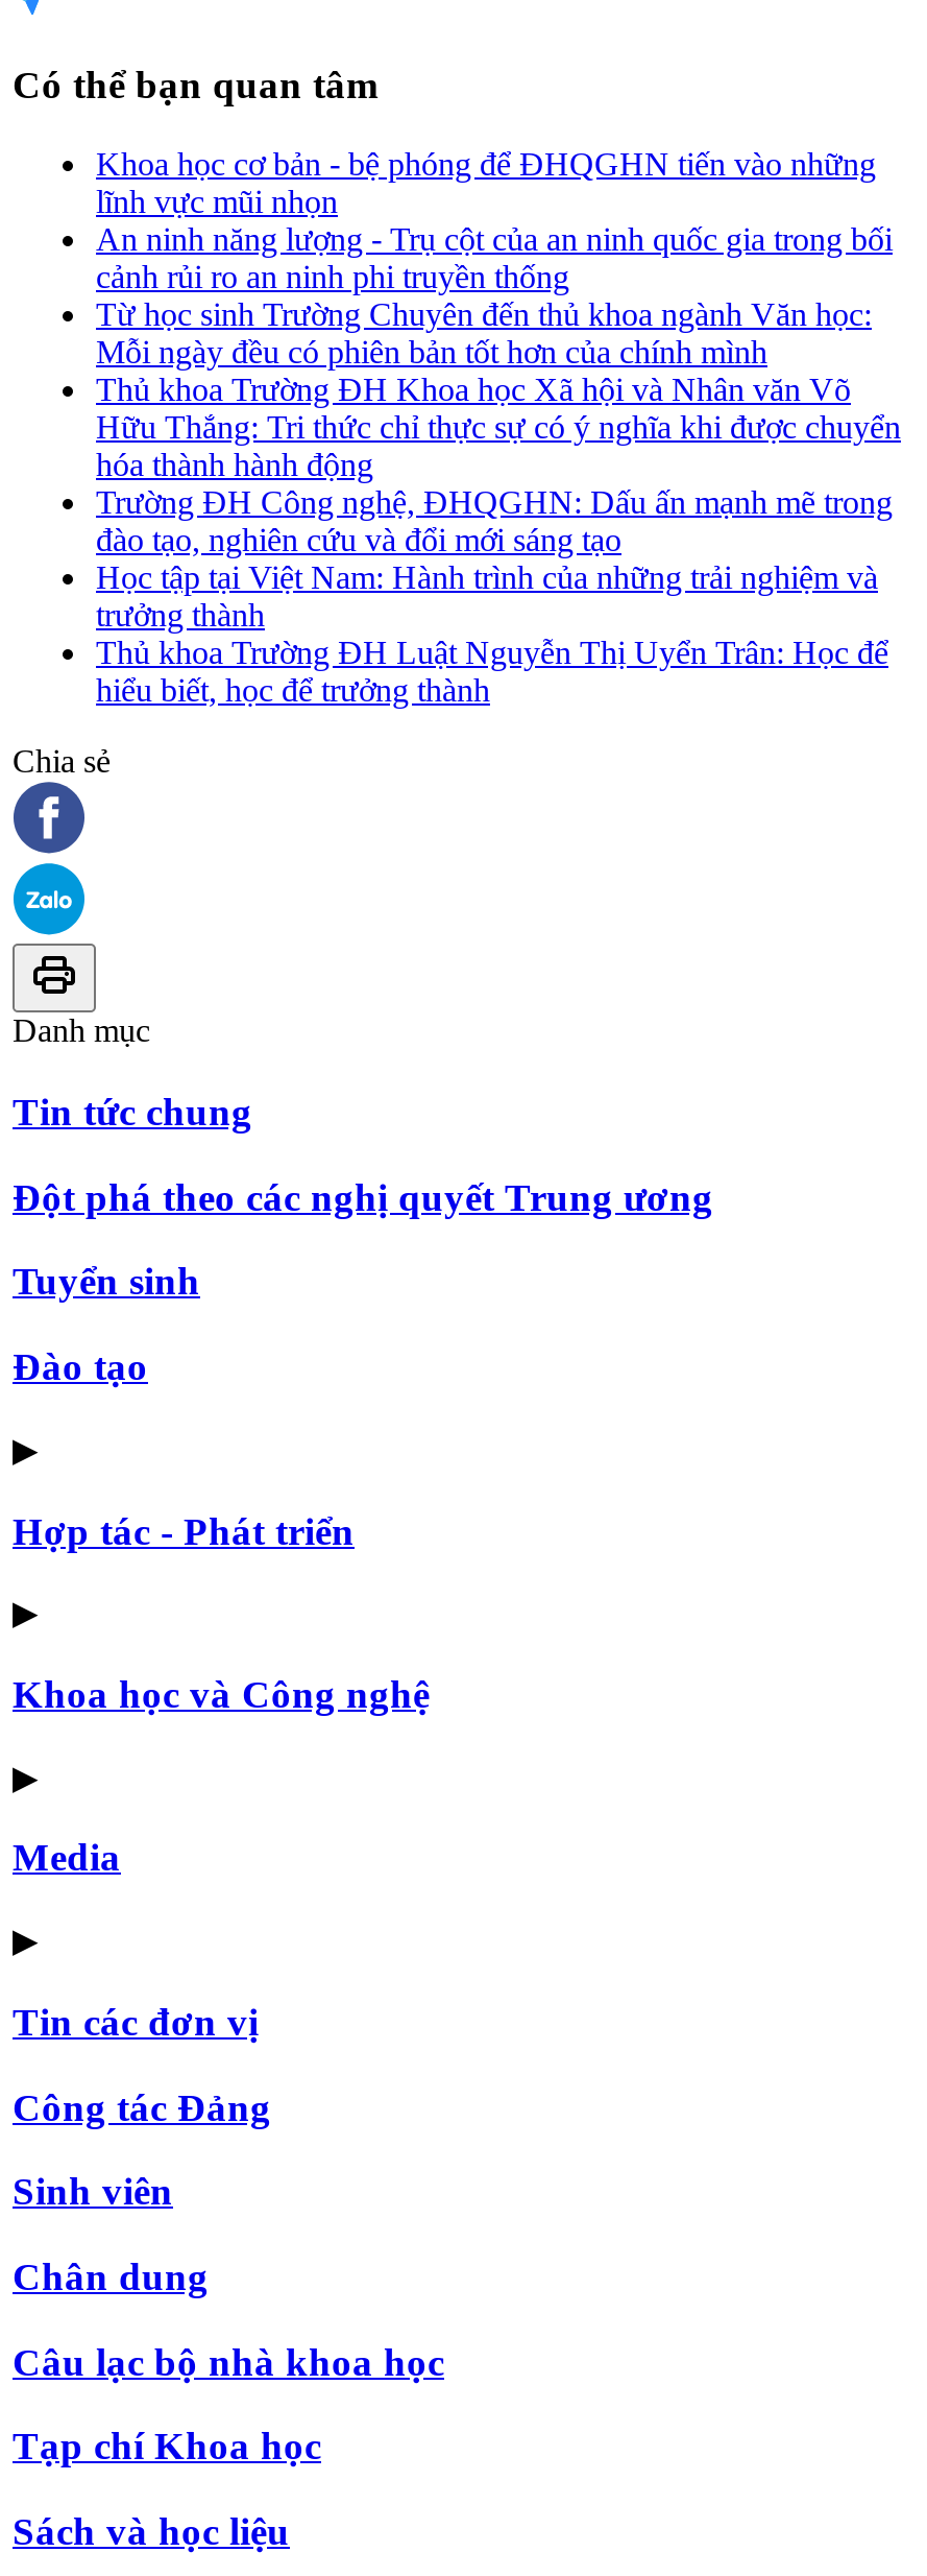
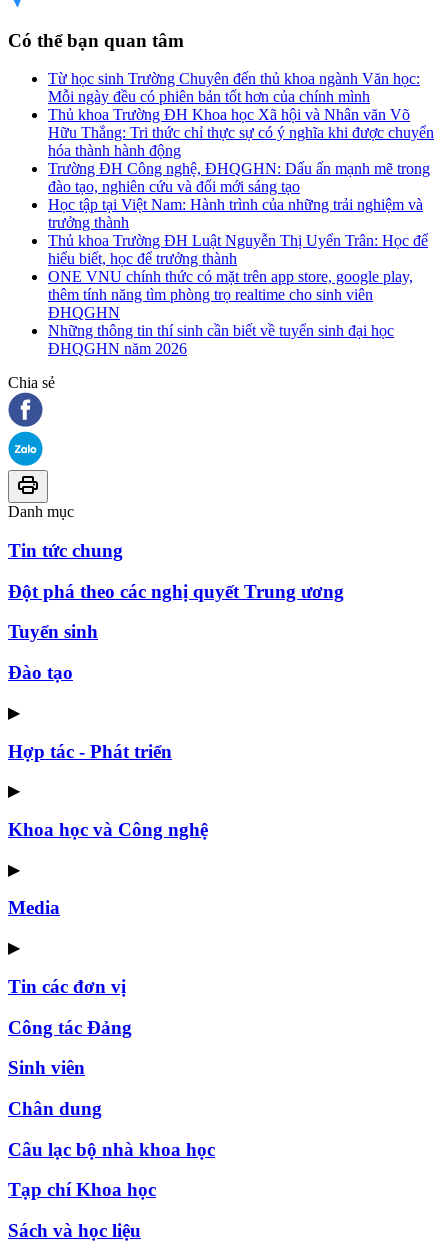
- Khoa học cơ bản - bệ phóng để ĐHQGHN tiến vào những
- lĩnh vực mũi nhọn
- An ninh năng lượng - Trụ cột của an ninh quốc gia trong bối
- cảnh rủi ro an ninh phi truyền thống

moved up: Từ học sinh Trường Chuyên đến thủ khoa ngành Văn học: | Mỗi ngày đều có phiên bản tốt hơn của chính mình | Thủ khoa Trường ĐH Khoa học Xã hội và Nhân văn Võ | ... | Thủ khoa Trường ĐH Luật Nguyễn Thị Uyển Trân: Học để | hiểu biết, học để trưởng thành

+ ONE VNU chính thức có mặt trên app store, google play,
+ thêm tính năng tìm phòng trọ realtime cho sinh viên
+ ĐHQGHN
+ Những thông tin thí sinh cần biết về tuyển sinh đại học
+ ĐHQGHN năm 2026
